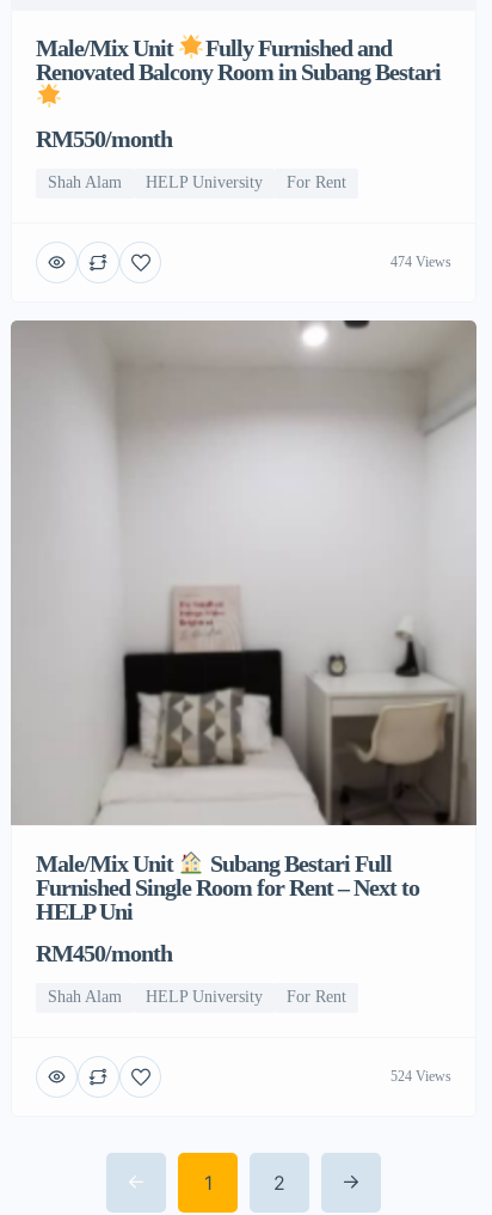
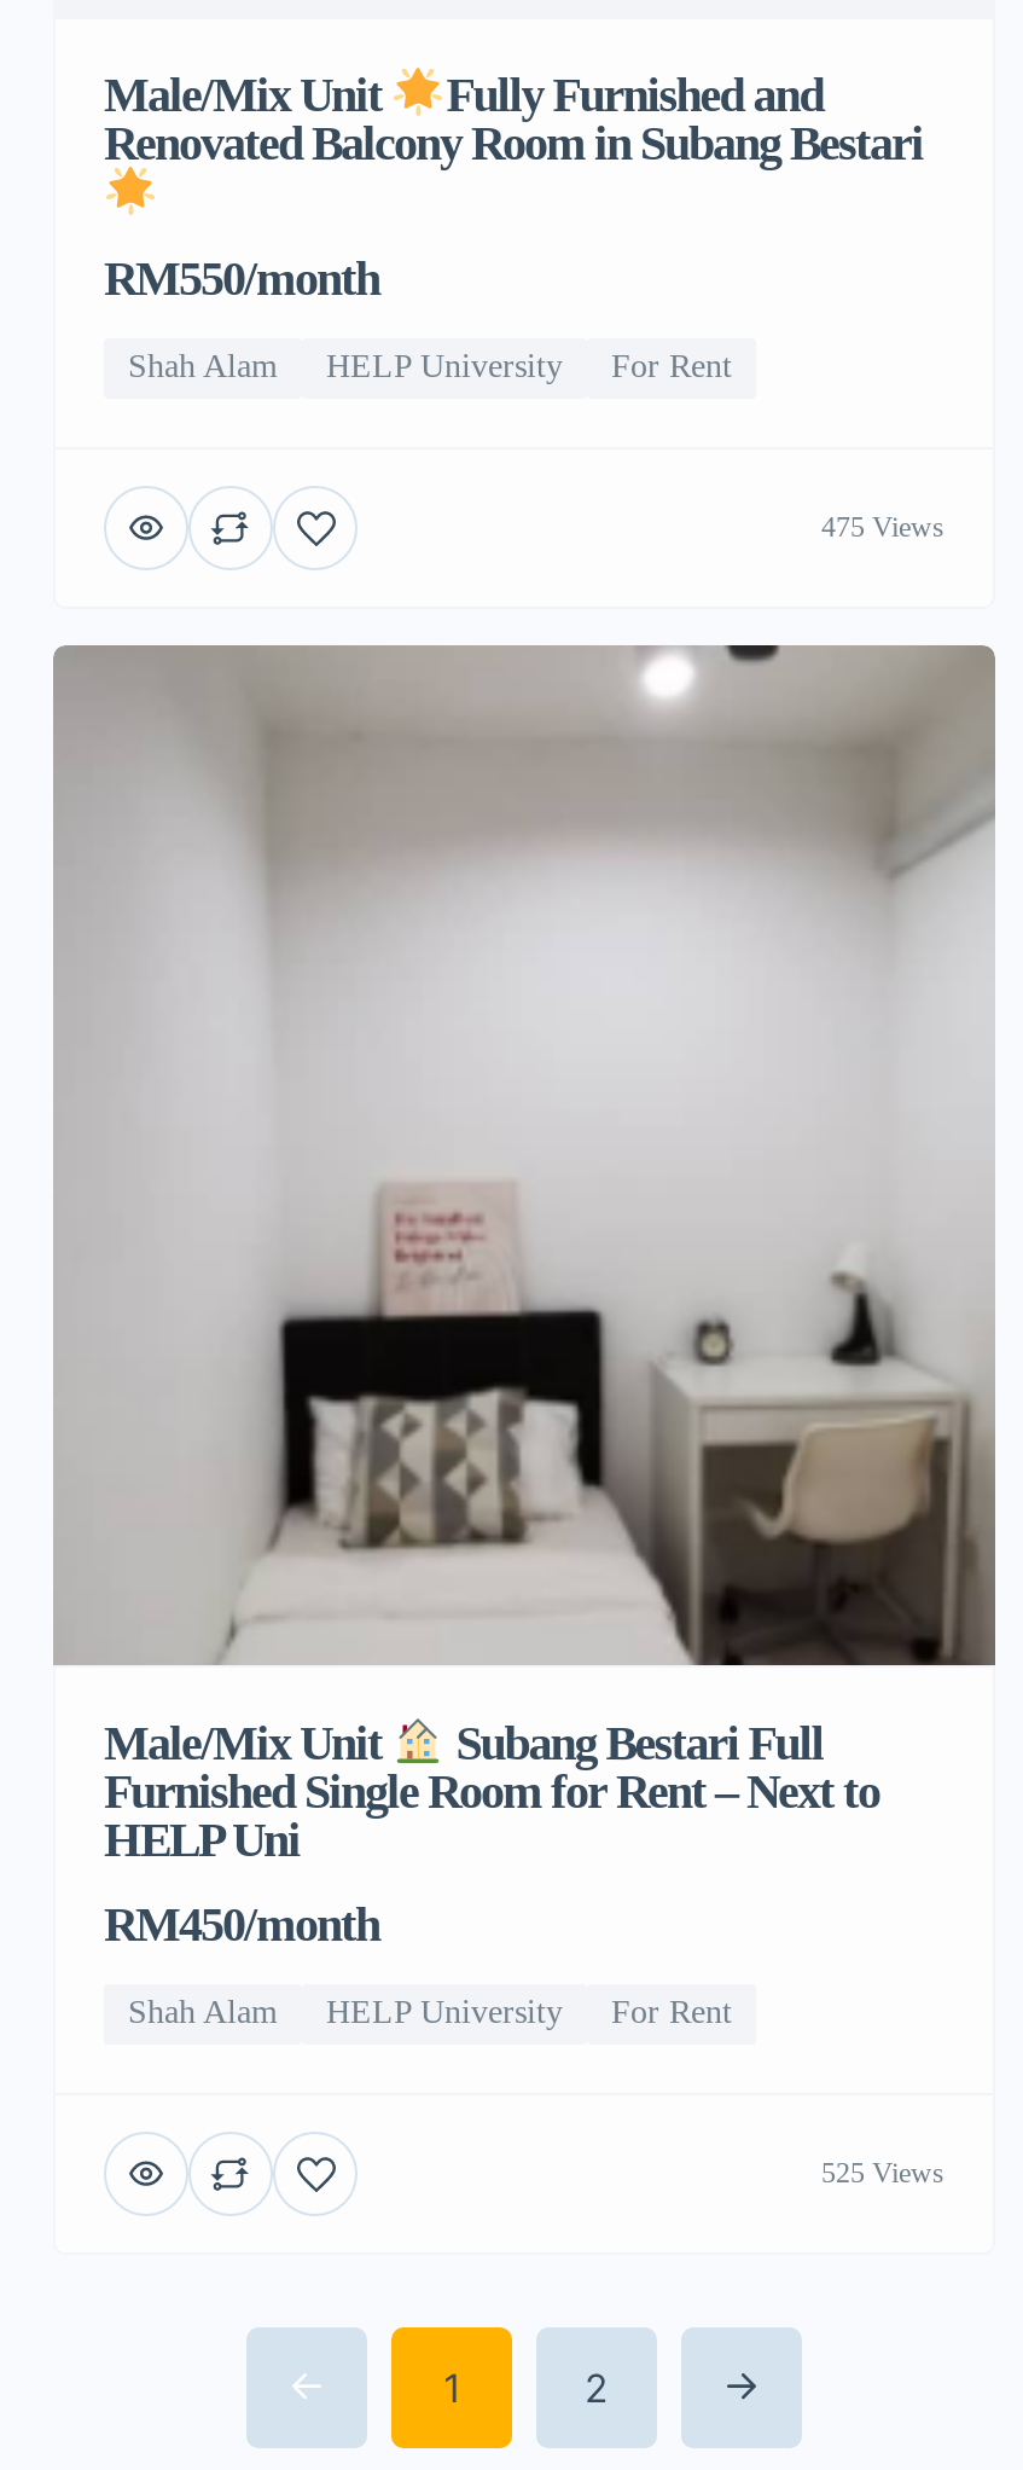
- 474 Views
+ 475 Views

- 524 Views
+ 525 Views
